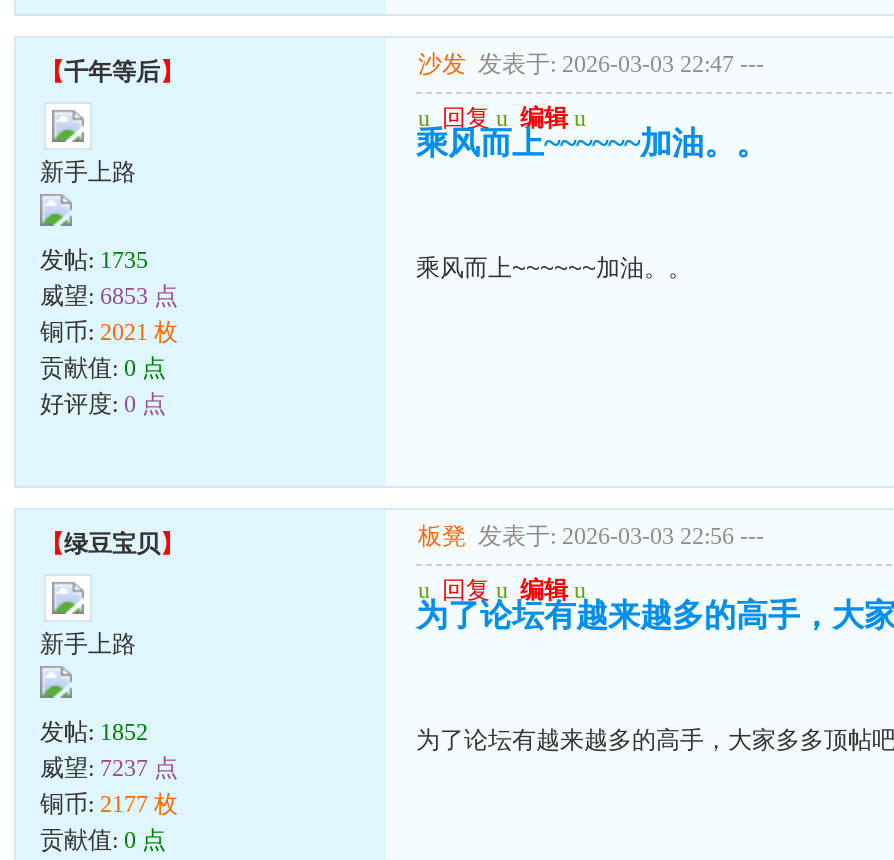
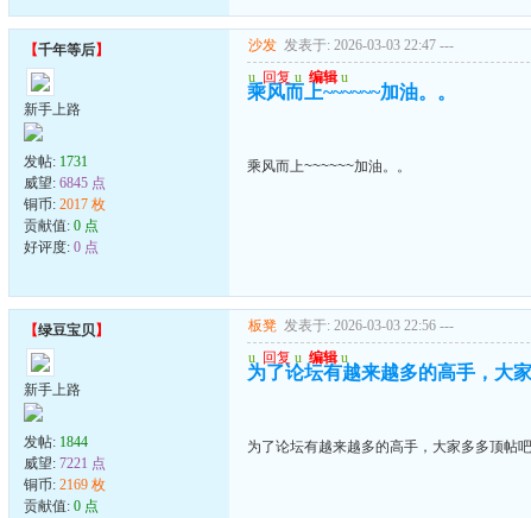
- 发帖: 1735
+ 发帖: 1731

- 威望: 6853 点
+ 威望: 6845 点

- 铜币: 2021 枚
+ 铜币: 2017 枚

- 发帖: 1852
+ 发帖: 1844

- 威望: 7237 点
+ 威望: 7221 点

- 铜币: 2177 枚
+ 铜币: 2169 枚
